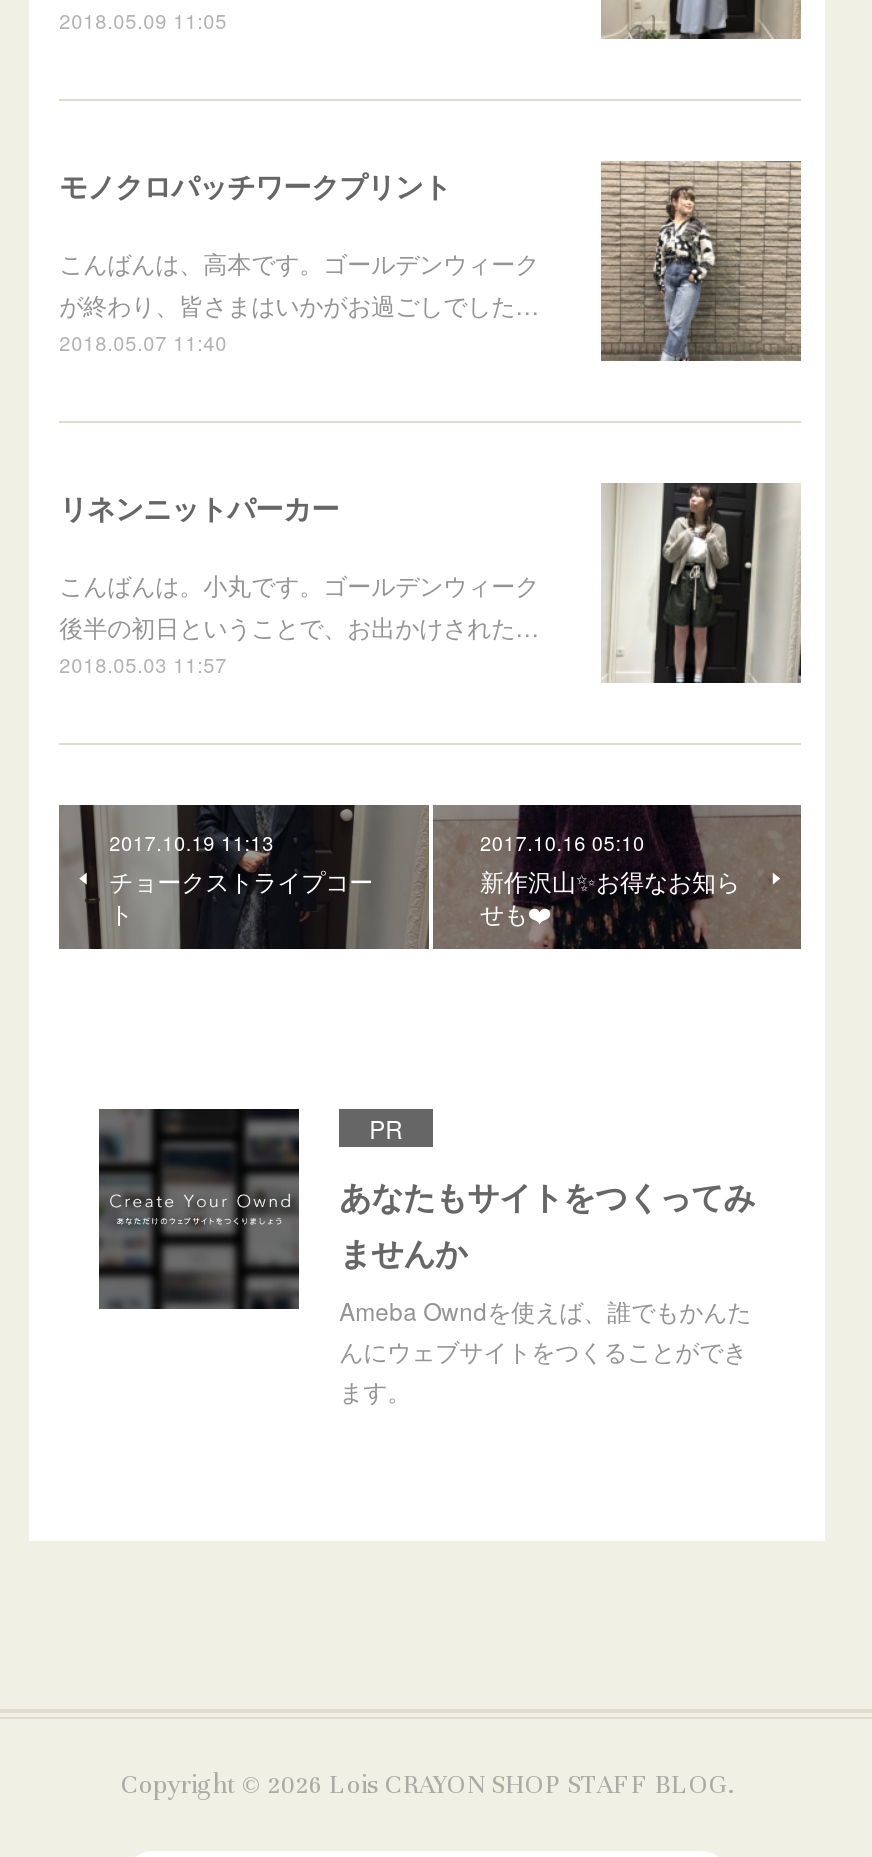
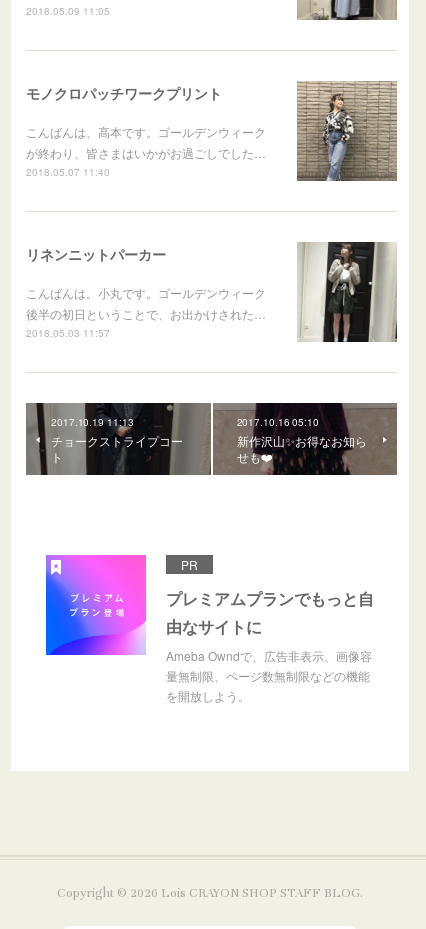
- [image]
- あなたもサイトをつくってみ
- ませんか
- Ameba Owndを使えば、誰でもかんた
- んにウェブサイトをつくることができ
- ます。
+ [image]
+ プレミアムプランでもっと自
+ 由なサイトに
+ Ameba Owndで、広告非表示、画像容
+ 量無制限、ページ数無制限などの機能
+ を開放しよう。
